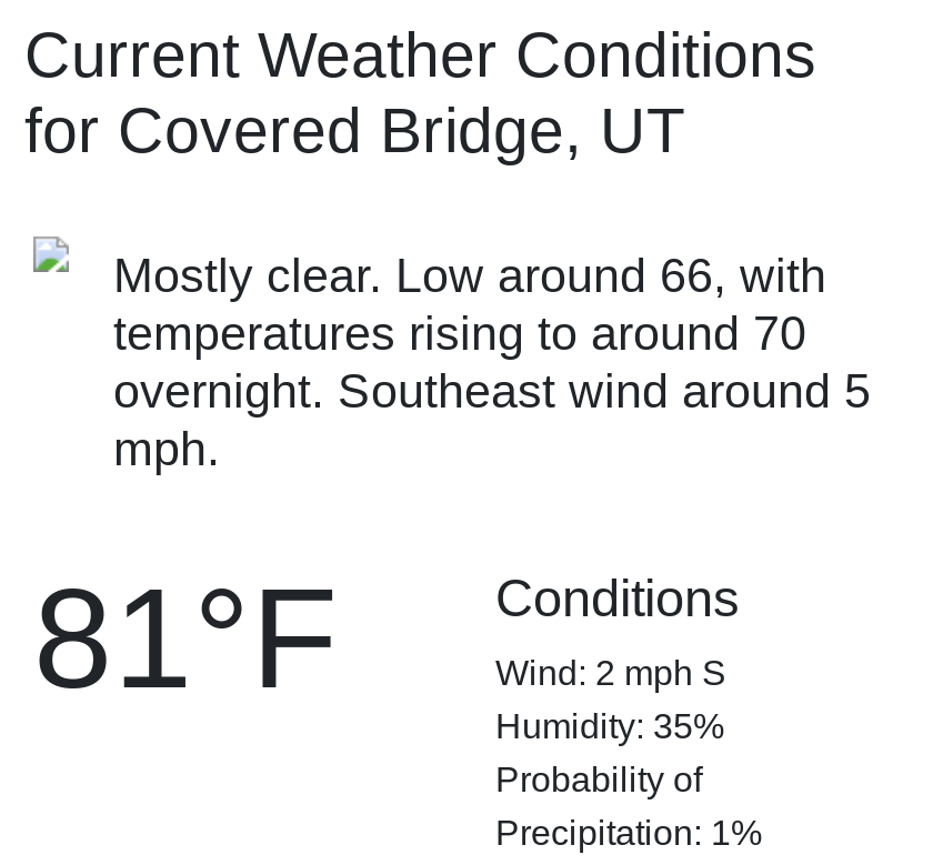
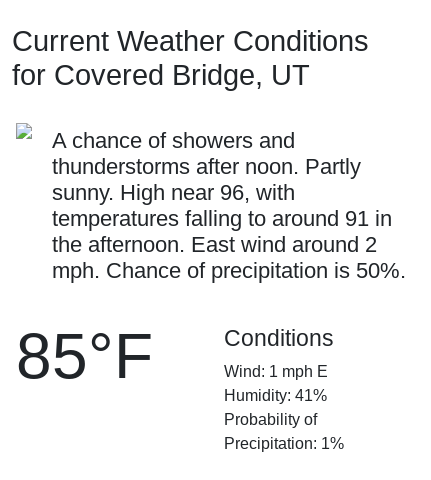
- Mostly clear. Low around 66, with
- temperatures rising to around 70
- overnight. Southeast wind around 5
- mph.
+ A chance of showers and
+ thunderstorms after noon. Partly
+ sunny. High near 96, with
+ temperatures falling to around 91 in
+ the afternoon. East wind around 2
+ mph. Chance of precipitation is 50%.

- 81°F
+ 85°F

- Wind: 2 mph S
+ Wind: 1 mph E

- Humidity: 35%
+ Humidity: 41%
